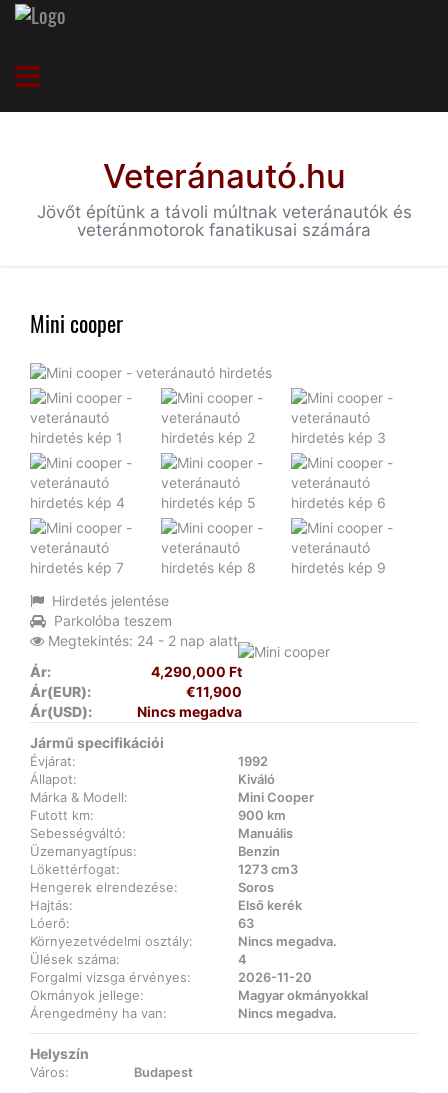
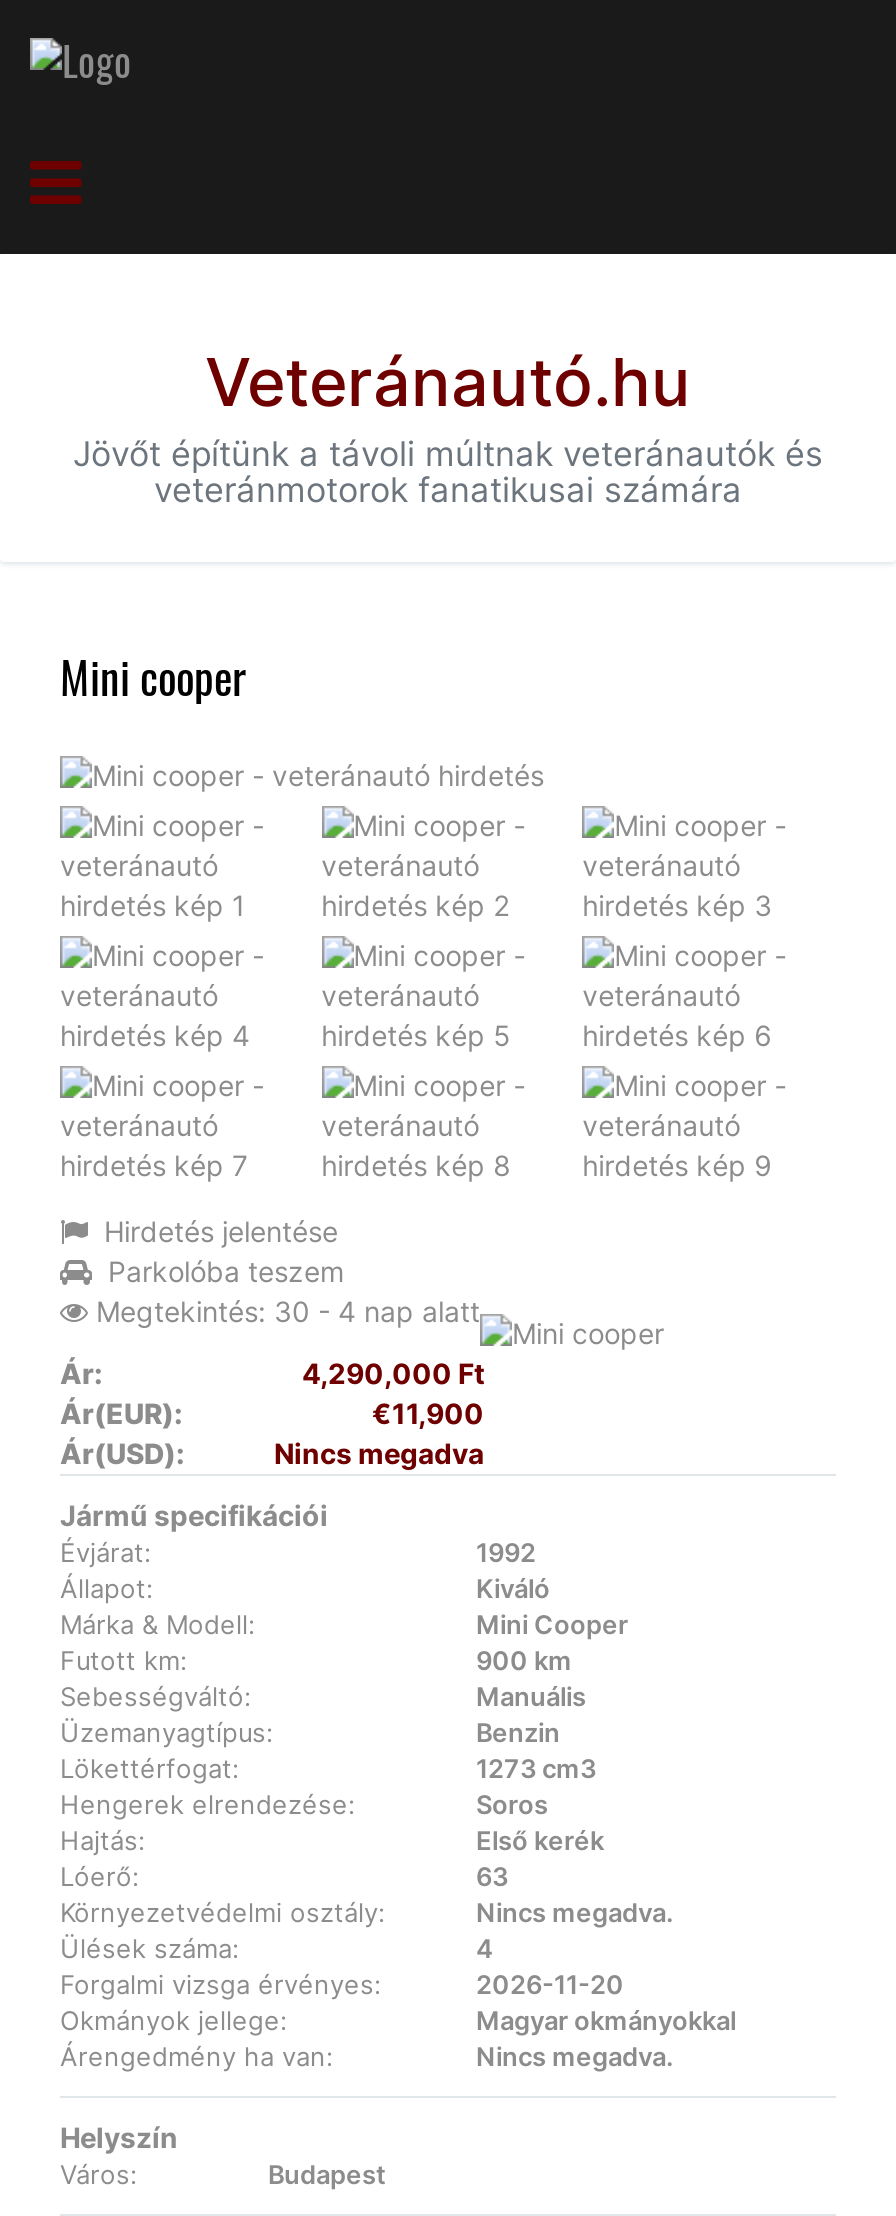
- Megtekintés: 24 - 2 nap alatt
+ Megtekintés: 30 - 4 nap alatt
